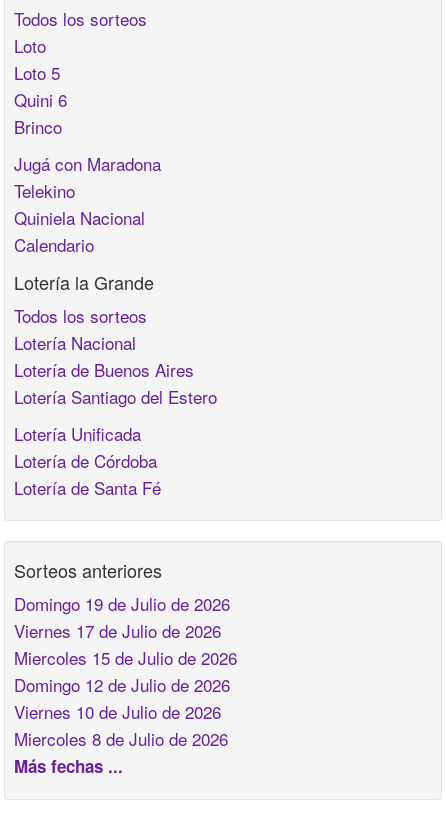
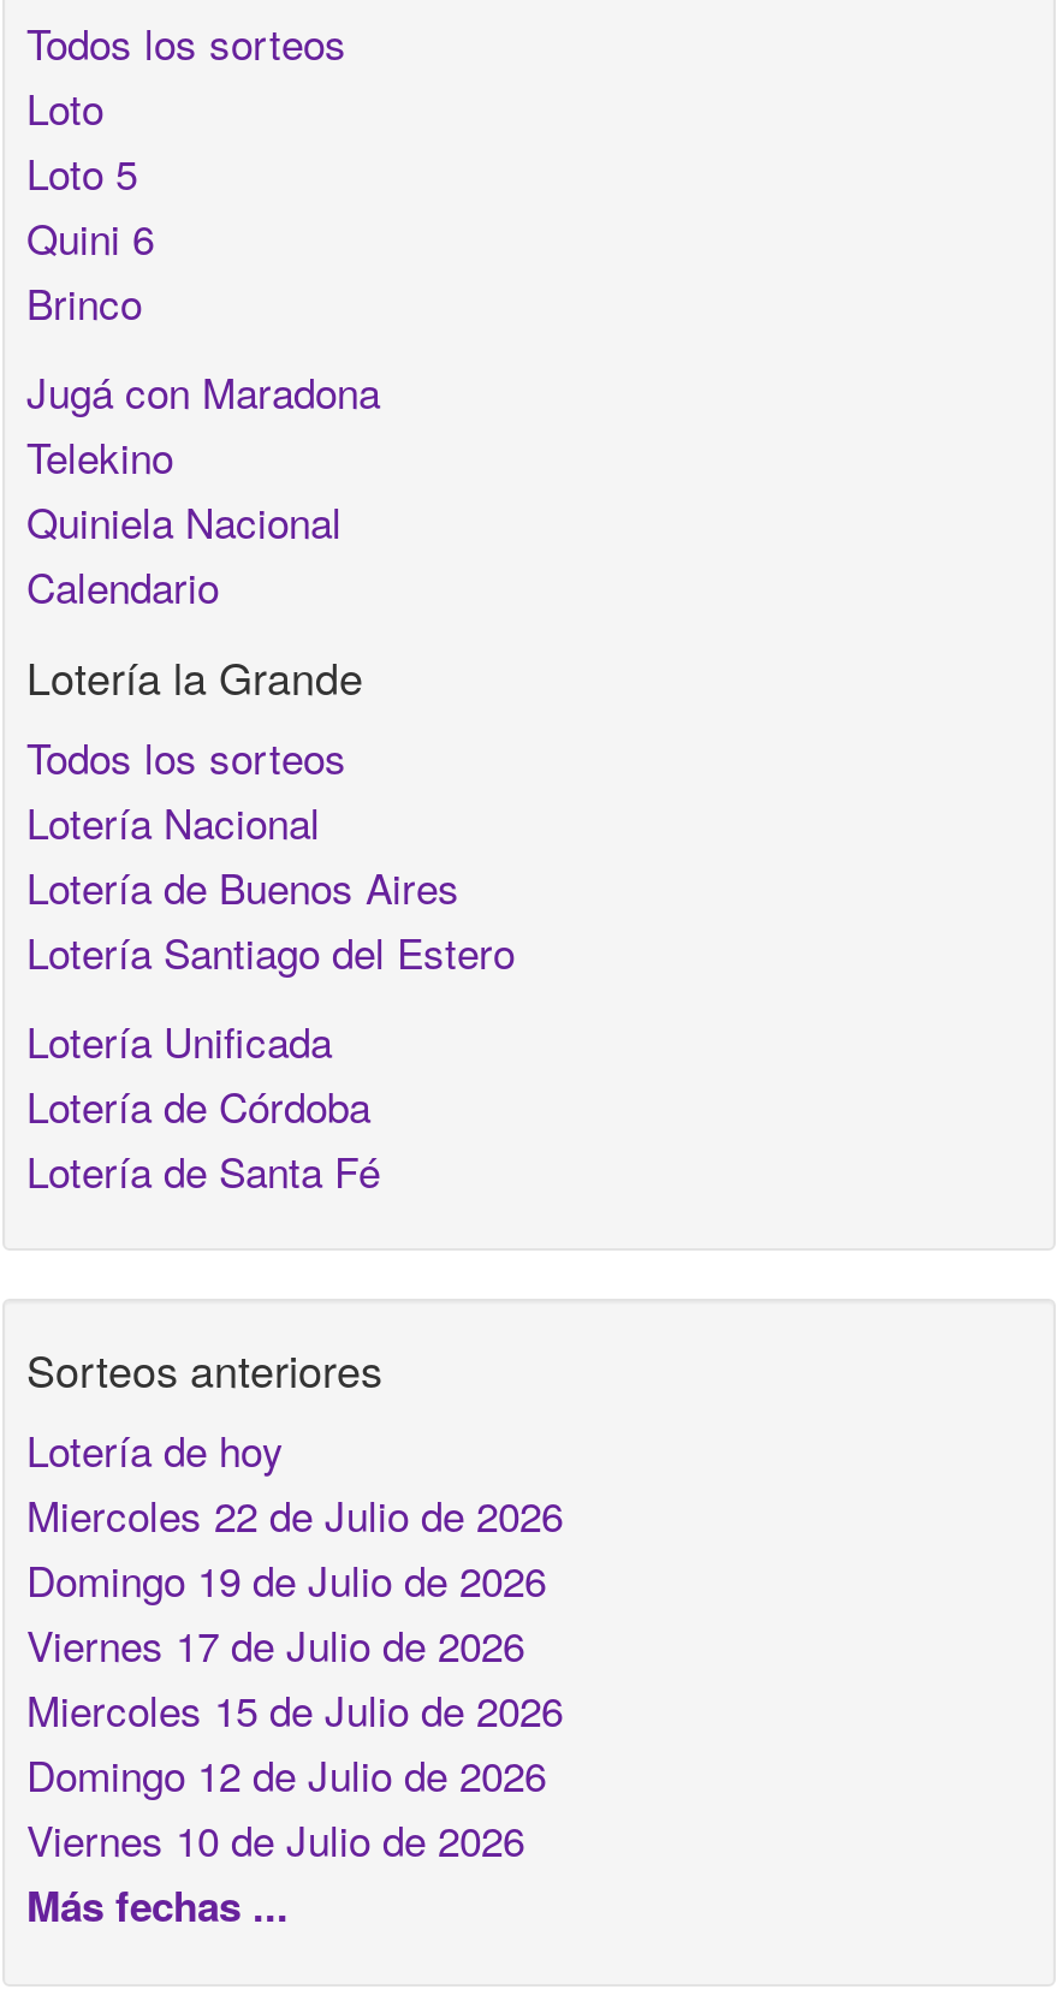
+ Lotería de hoy
+ Miercoles 22 de Julio de 2026

moved down: Domingo 19 de Julio de 2026 | Viernes 17 de Julio de 2026 | Miercoles 15 de Julio de 2026 | Domingo 12 de Julio de 2026 | Viernes 10 de Julio de 2026

- Miercoles 8 de Julio de 2026
